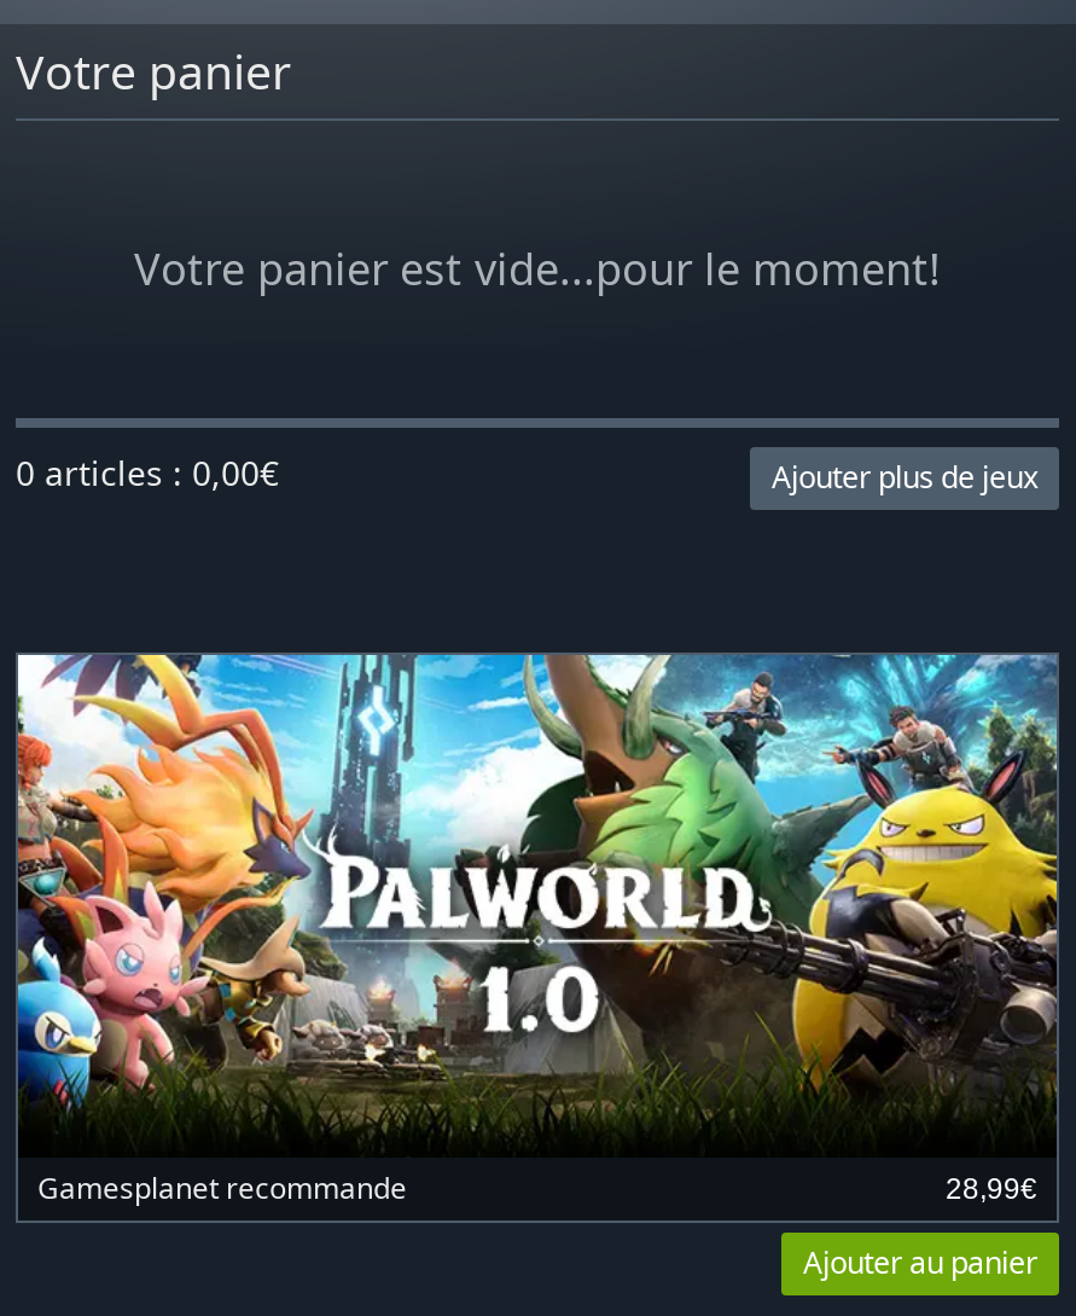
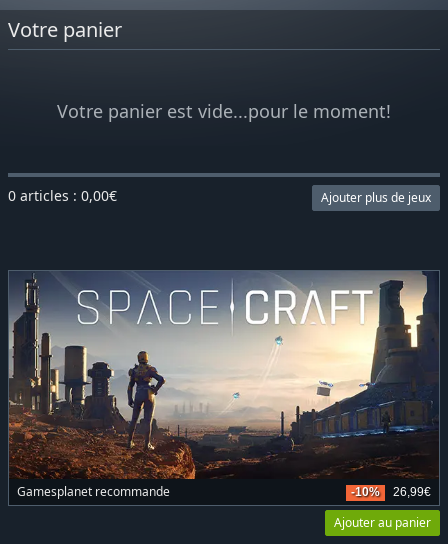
- [image]
- 28,99€
+ [image]
+ -10%
+ 26,99€
